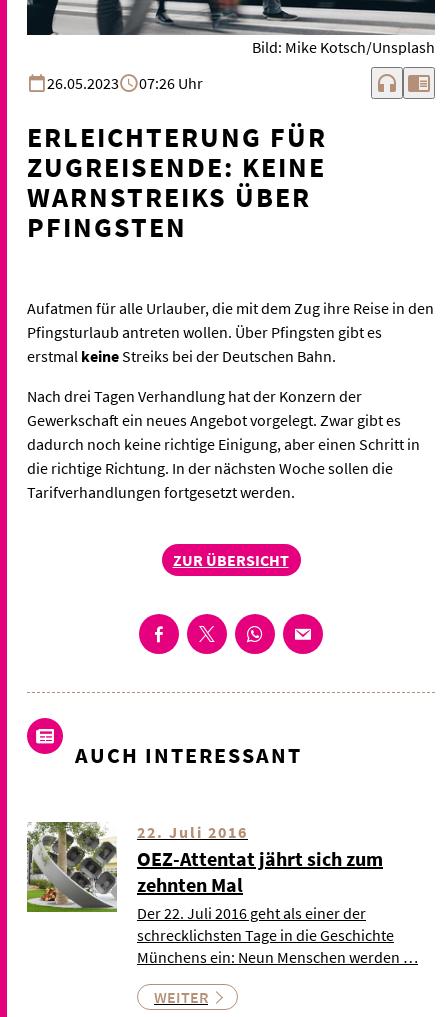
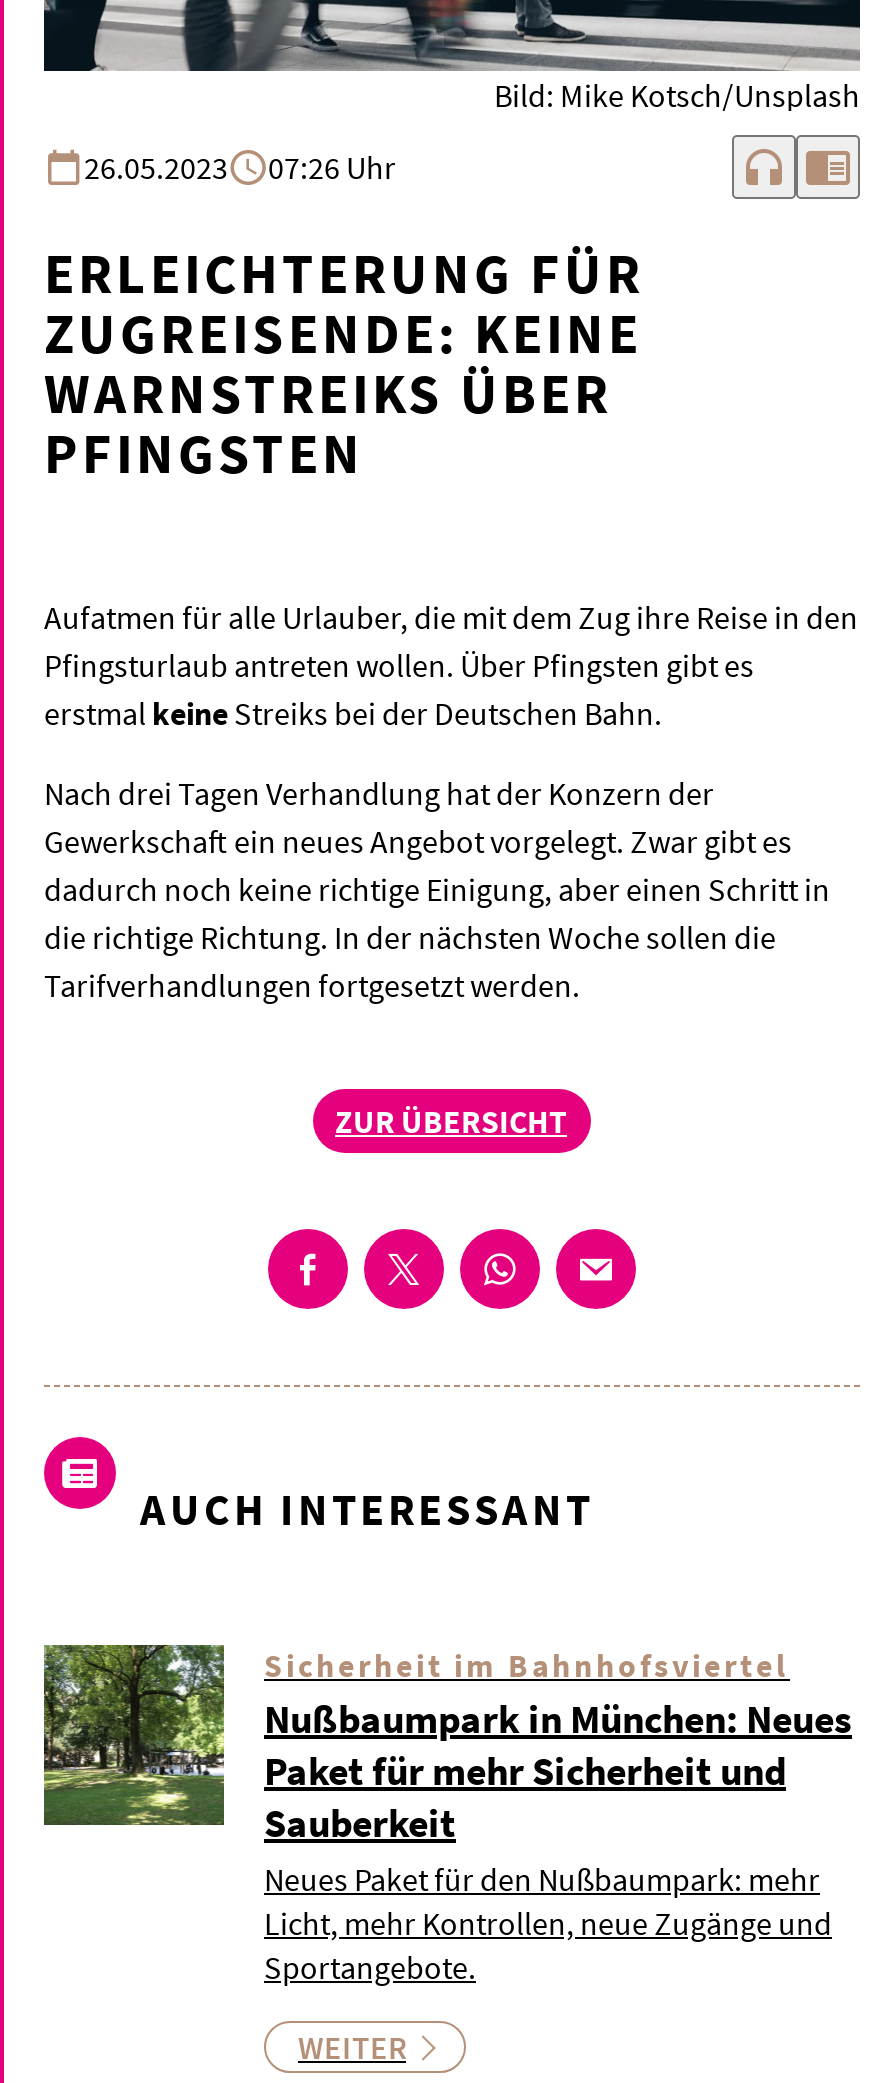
- [image]
- 22. Juli 2016
- OEZ-Attentat jährt sich zum
- zehnten Mal
- Der 22. Juli 2016 geht als einer der
- schrecklichsten Tage in die Geschichte
- Münchens ein: Neun Menschen werden …
+ [image]
+ Sicherheit im Bahnhofsviertel
+ Nußbaumpark in München: Neues
+ Paket für mehr Sicherheit und
+ Sauberkeit
+ Neues Paket für den Nußbaumpark: mehr
+ Licht, mehr Kontrollen, neue Zugänge und
+ Sportangebote.
